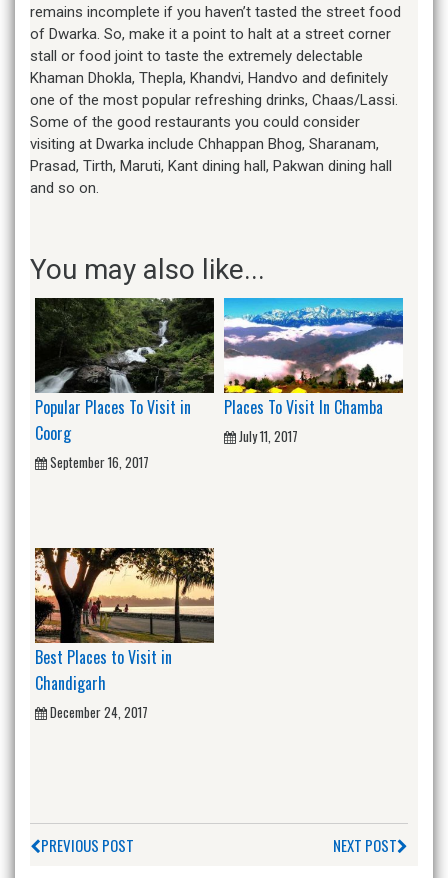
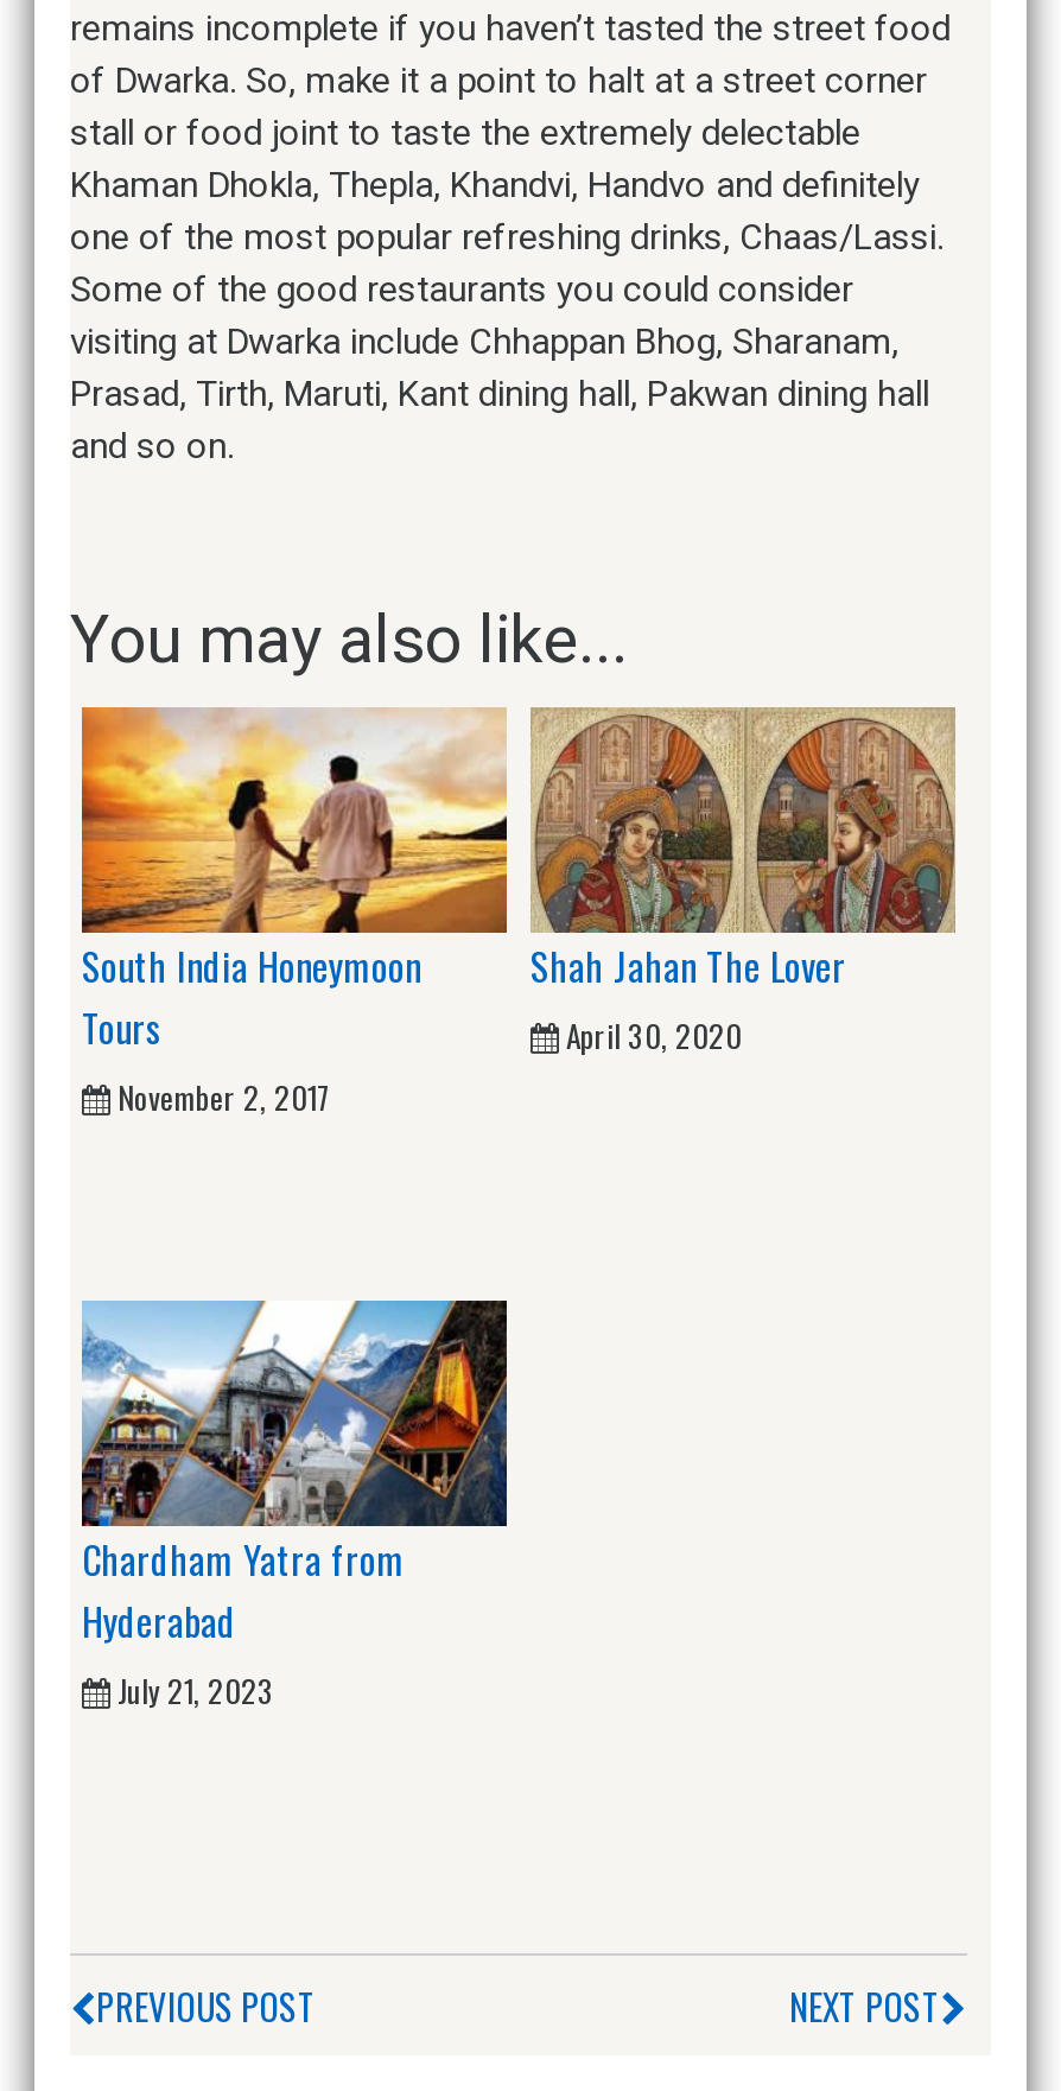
- [image]
- Popular Places To Visit in
- Coorg
- September 16, 2017
+ [image]
+ South India Honeymoon
+ Tours
+ November 2, 2017

- [image]
- Places To Visit In Chamba
- July 11, 2017
+ [image]
+ Shah Jahan The Lover
+ April 30, 2020

- [image]
- Best Places to Visit in
- Chandigarh
- December 24, 2017
+ [image]
+ Chardham Yatra from
+ Hyderabad
+ July 21, 2023
